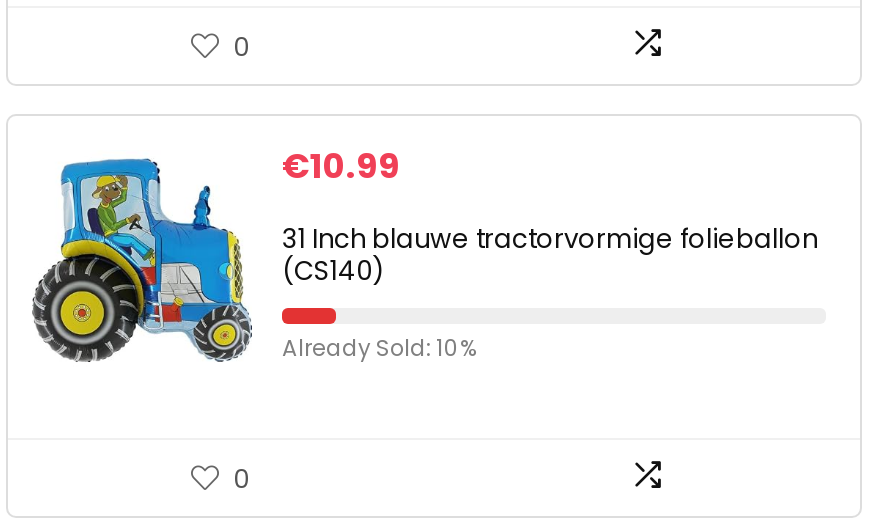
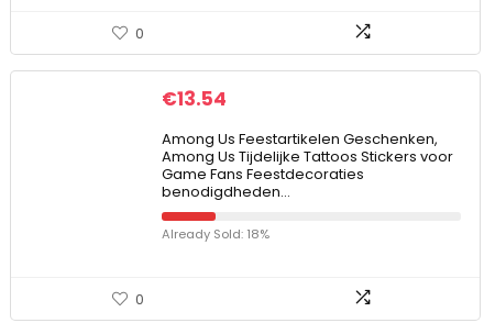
- €10.99
+ €13.54

- [image]

- 31 Inch blauwe tractorvormige folieballon
- (CS140)
+ Among Us Feestartikelen Geschenken,
+ Among Us Tijdelijke Tattoos Stickers voor
+ Game Fans Feestdecoraties
+ benodigdheden…

- Already Sold: 10%
+ Already Sold: 18%
